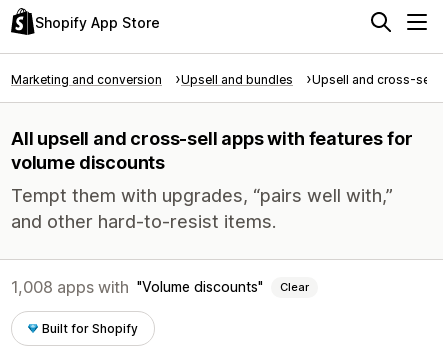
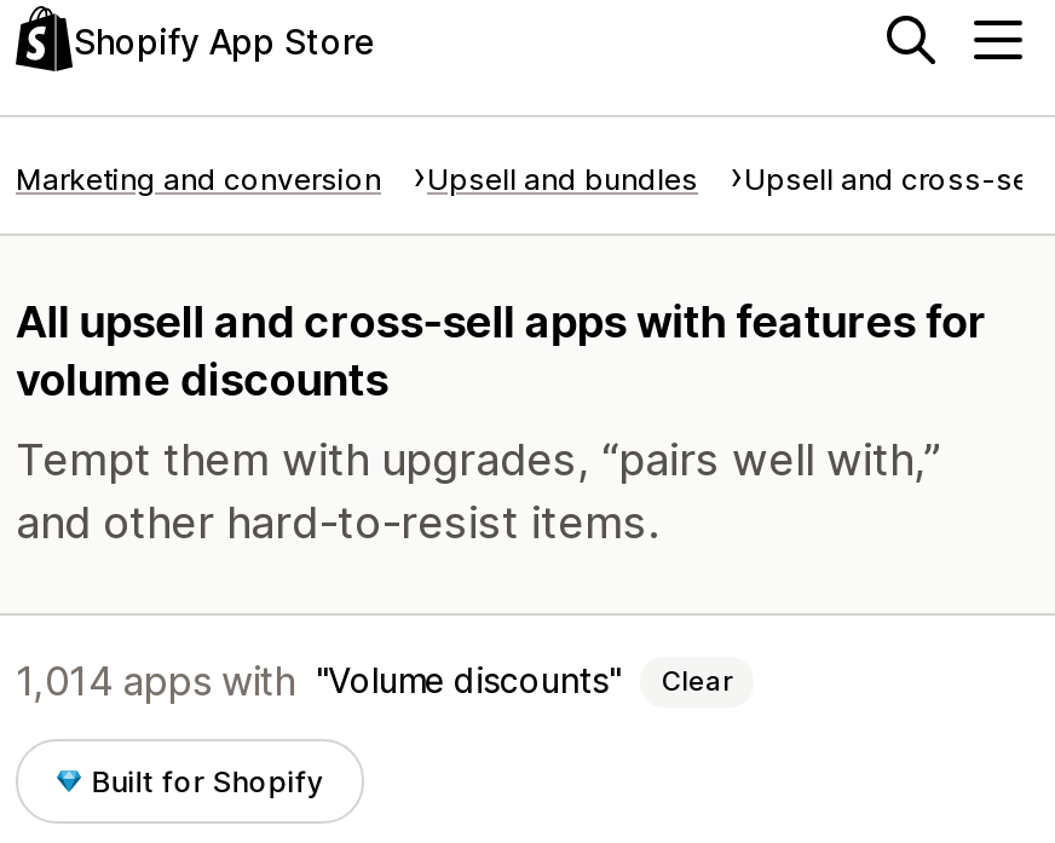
- 1,008 apps with Volume discounts Clear
+ 1,014 apps with Volume discounts Clear
